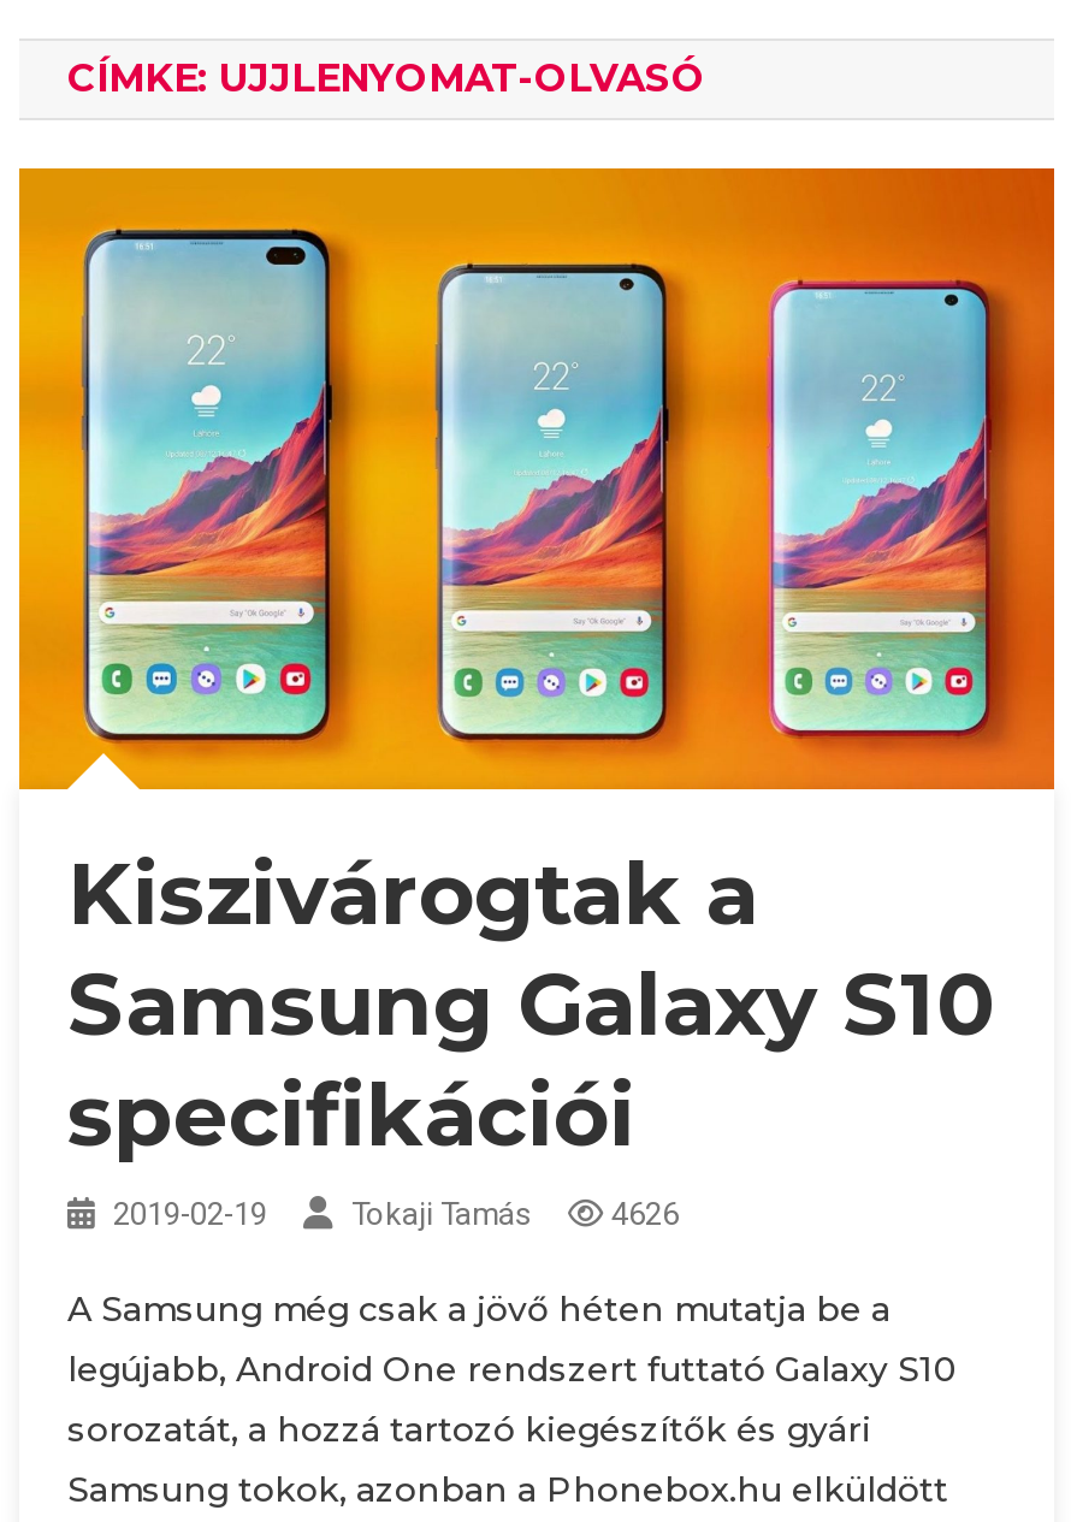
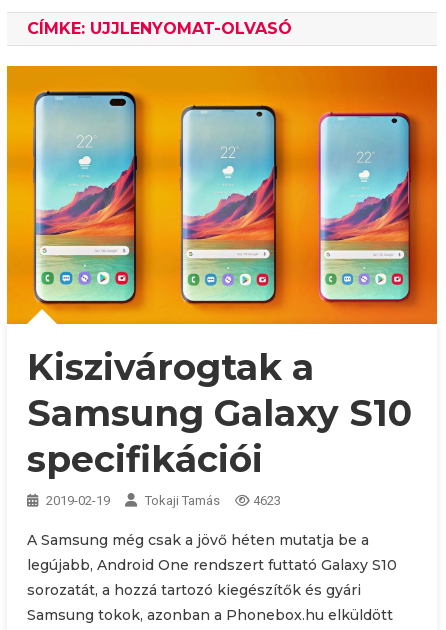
- 4626
+ 4623
